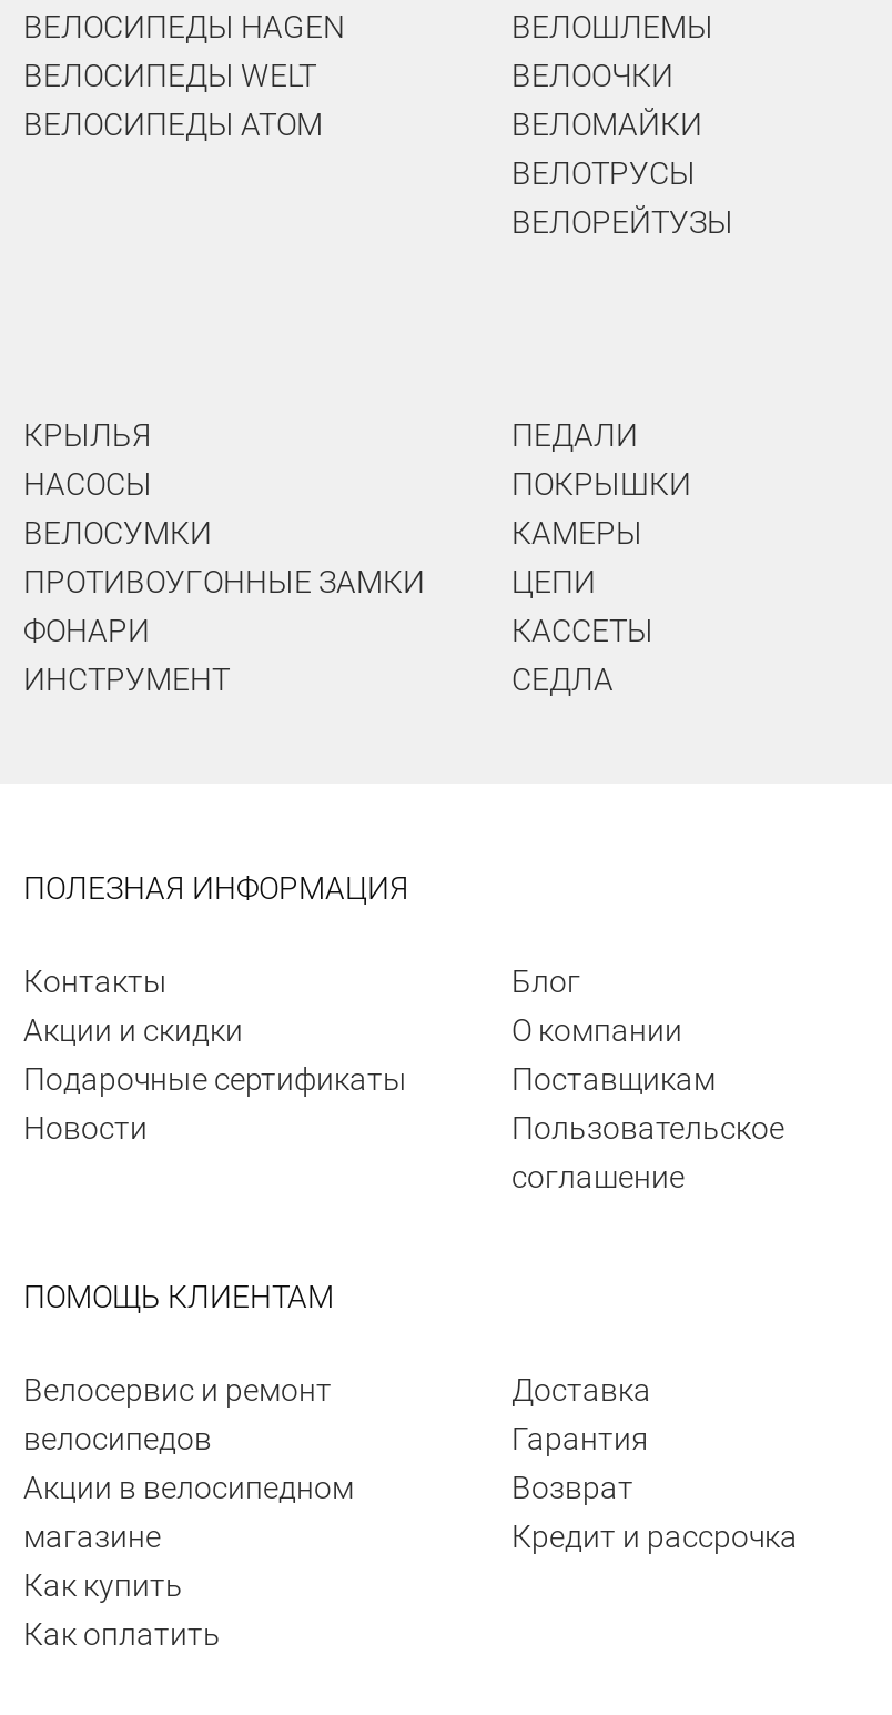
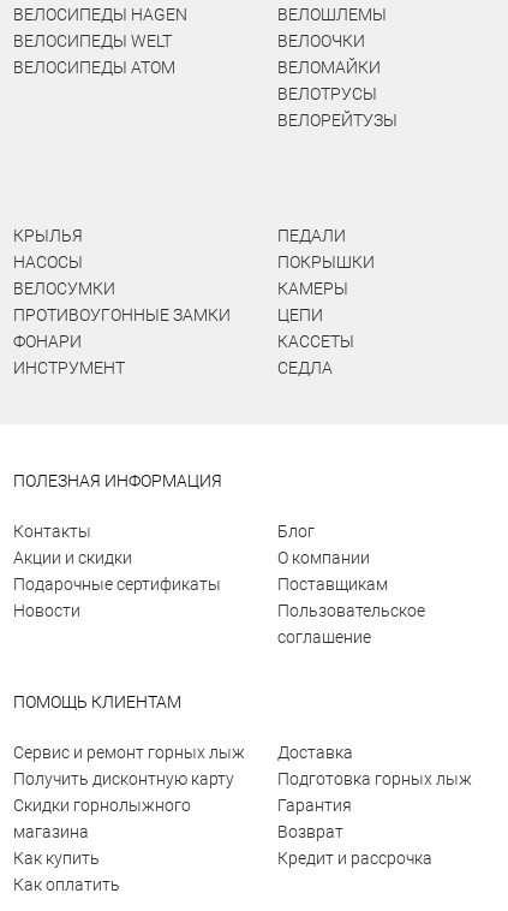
- Велосервис и ремонт
- велосипедов
- Акции в велосипедном
- магазине
+ Сервис и ремонт горных лыж
+ Получить дисконтную карту
+ Скидки горнолыжного
+ магазина

+ Подготовка горных лыж

moved down: Гарантия | Возврат | Кредит и рассрочка
